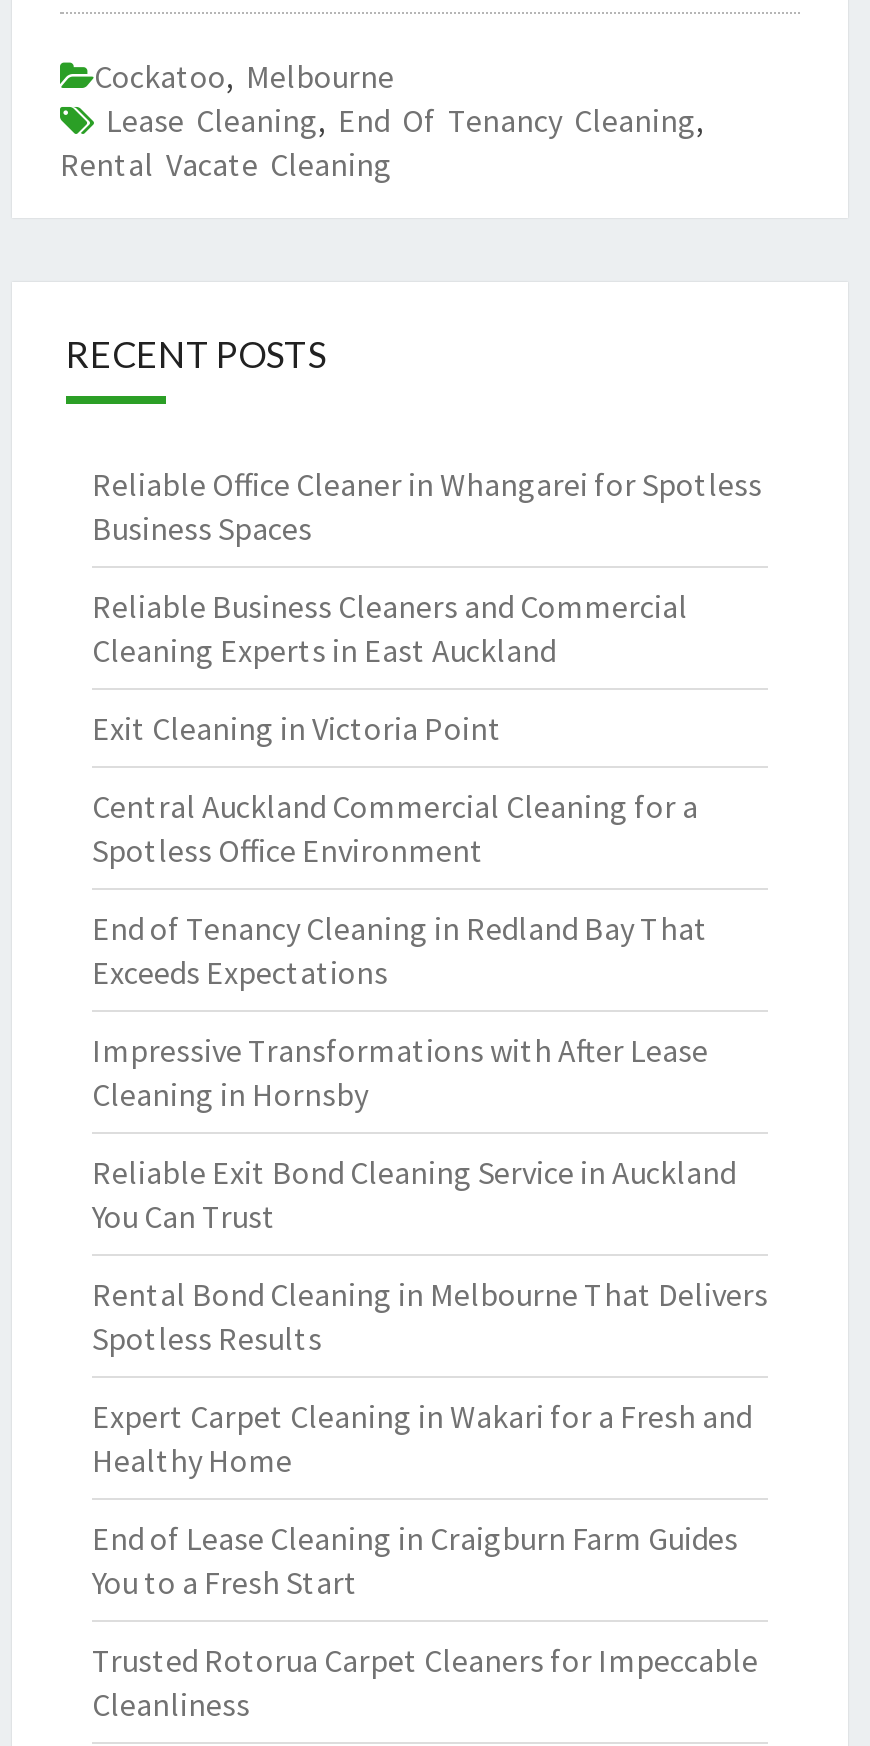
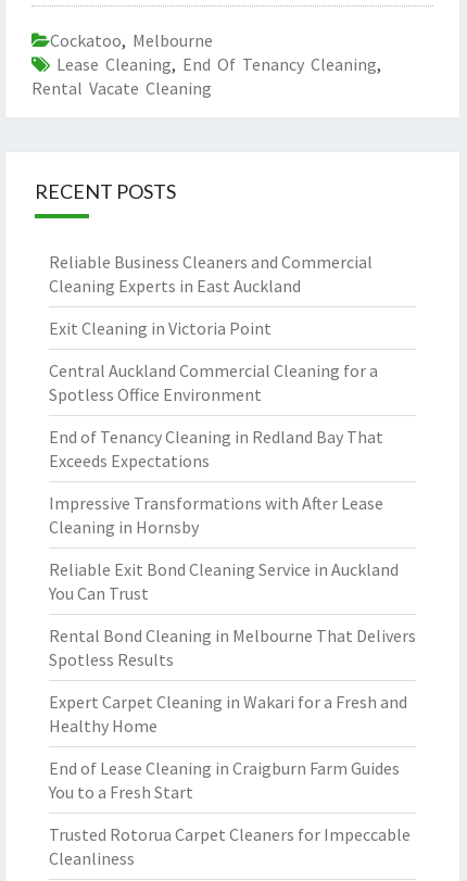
- Reliable Office Cleaner in Whangarei for Spotless
- Business Spaces
